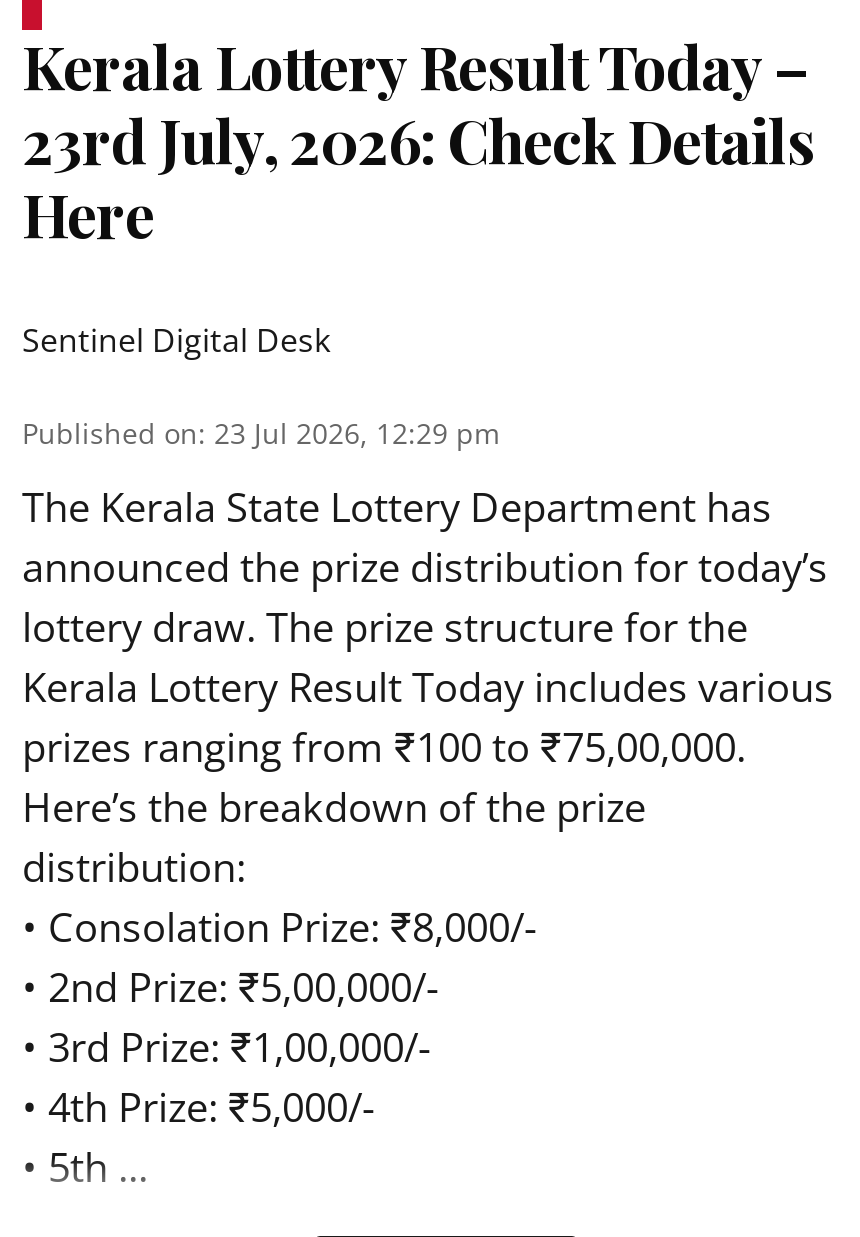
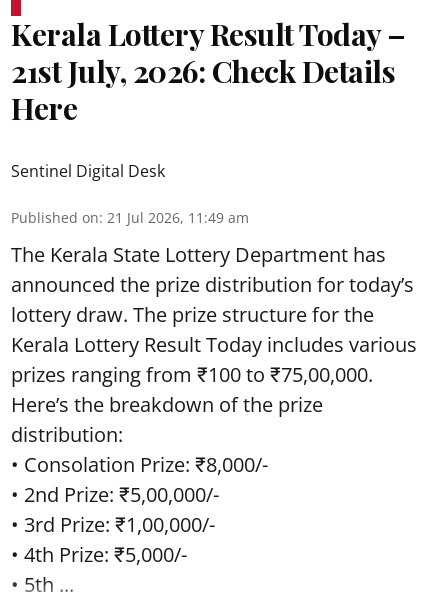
- 23rd July, 2026: Check Details
+ 21st July, 2026: Check Details

- Published on: 23 Jul 2026, 12:29 pm
+ Published on: 21 Jul 2026, 11:49 am
